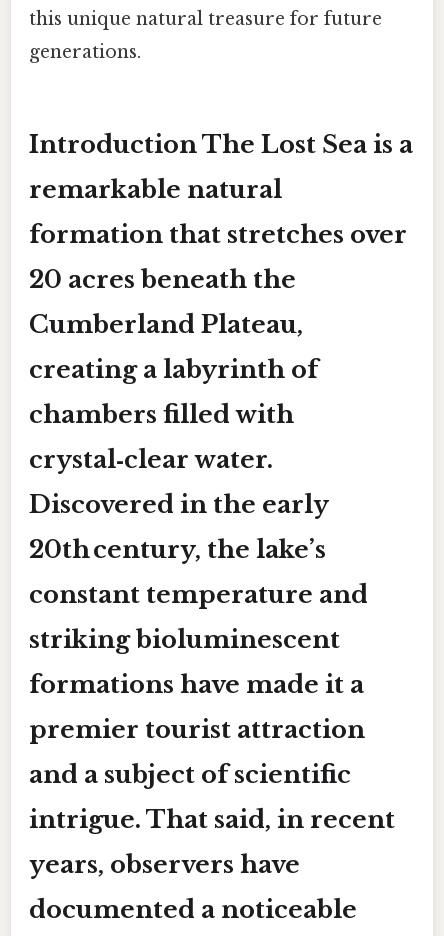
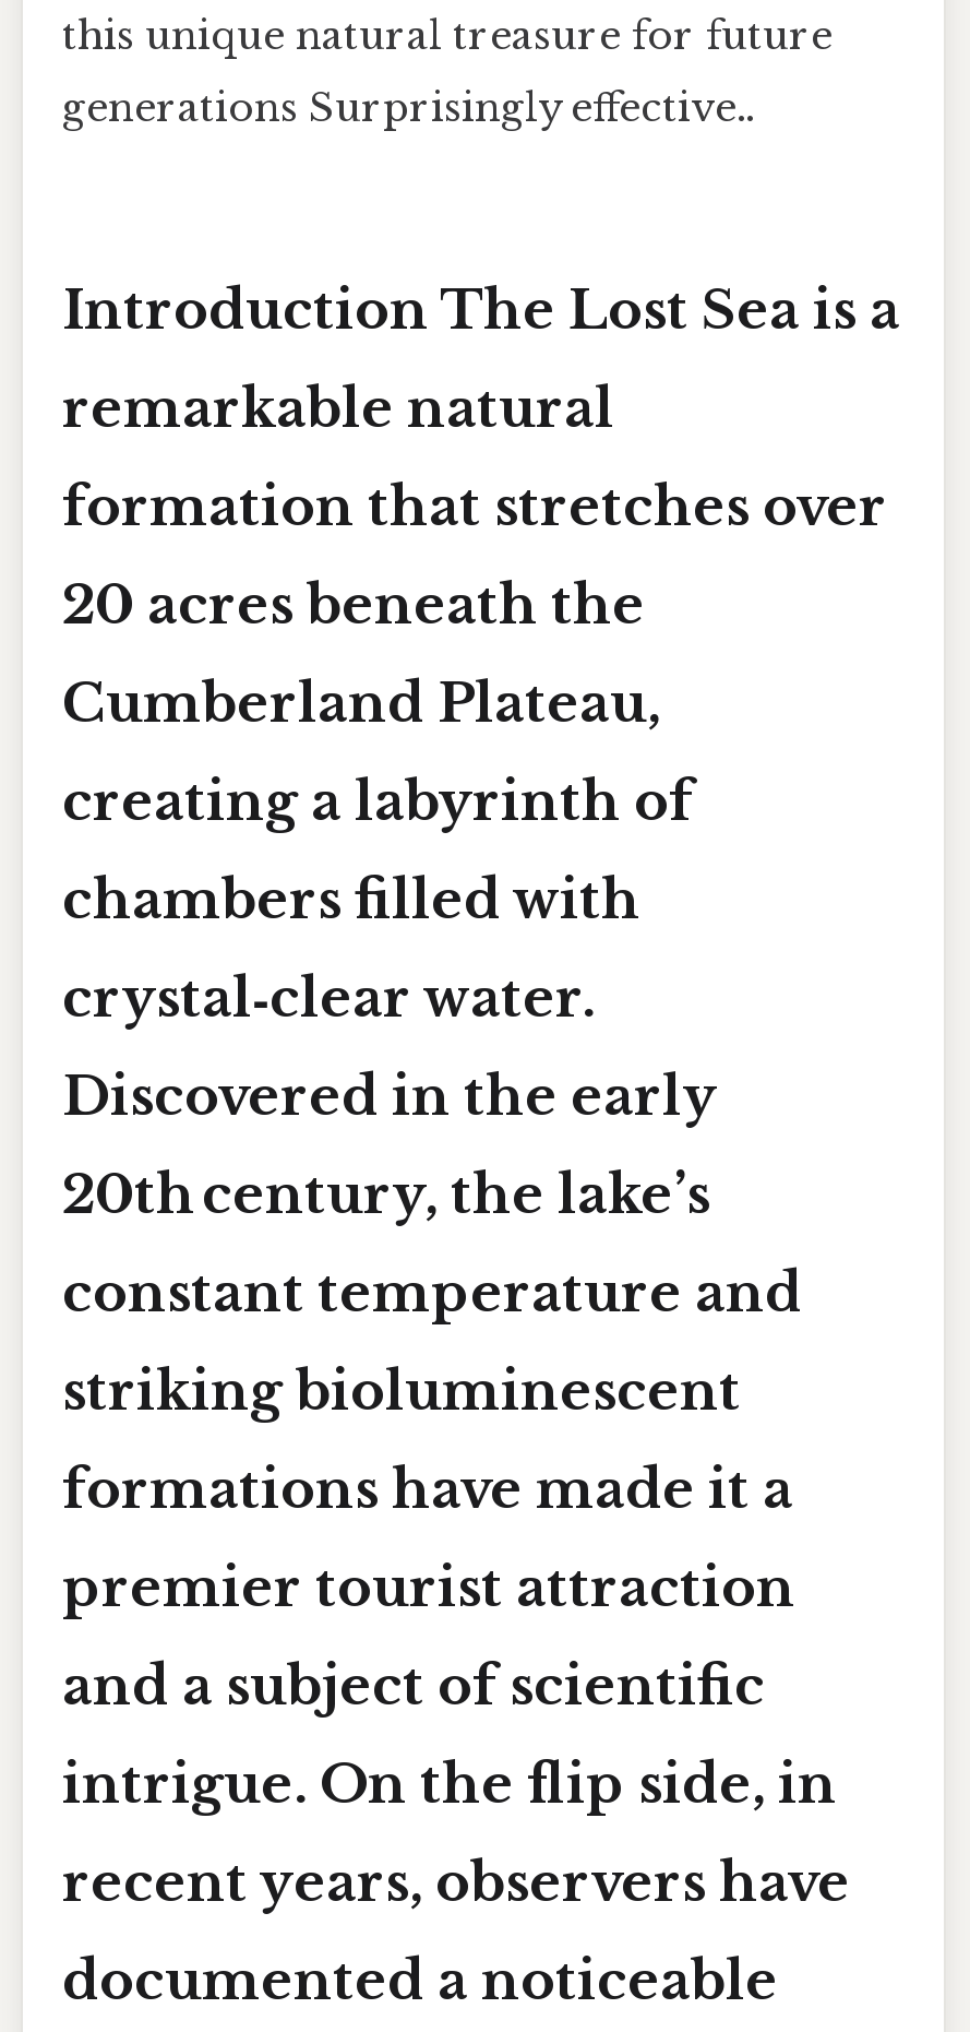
- generations.
+ generations Surprisingly effective..

- intrigue. That said, in recent
+ intrigue. On the flip side, in

- years, observers have
+ recent years, observers have
